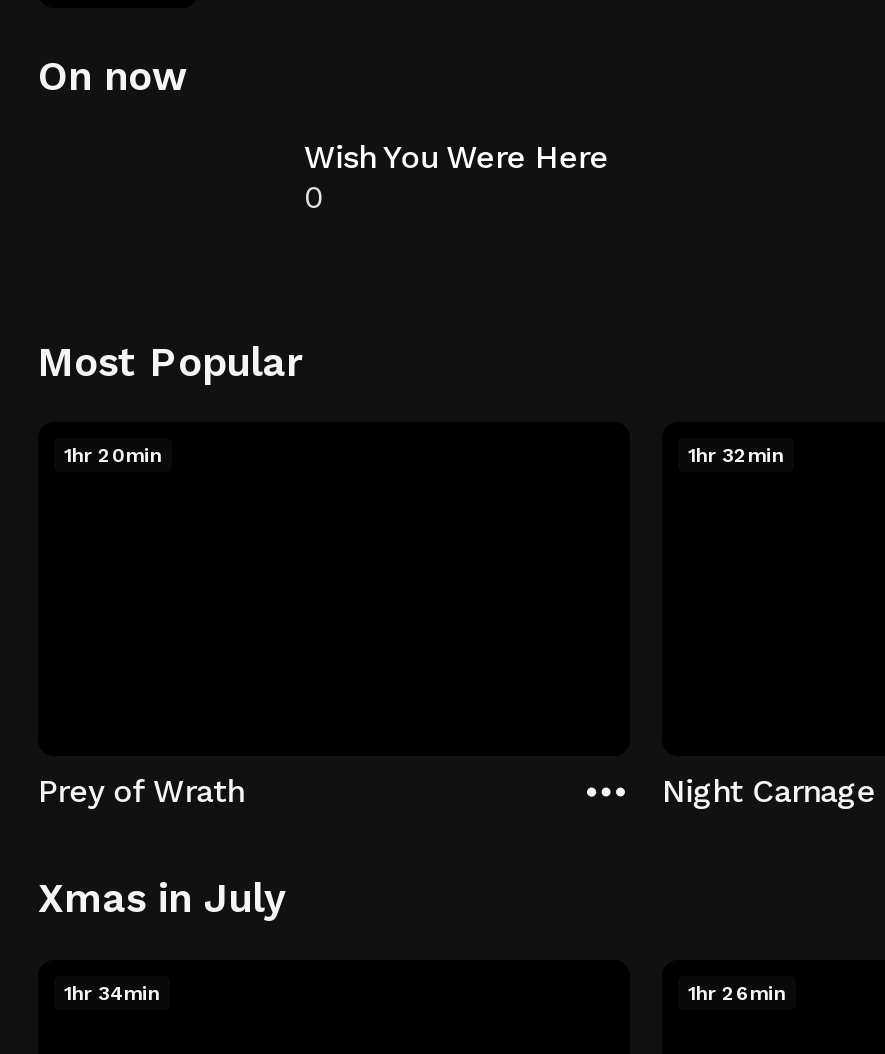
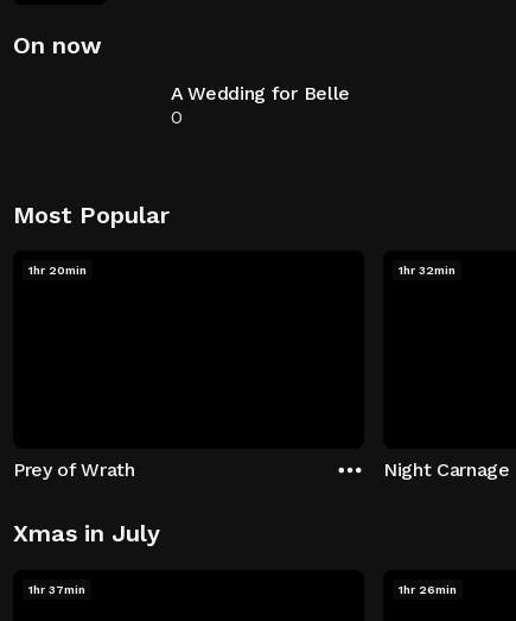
- Wish You Were Here
+ A Wedding for Belle

- 1hr 34min
+ 1hr 37min
